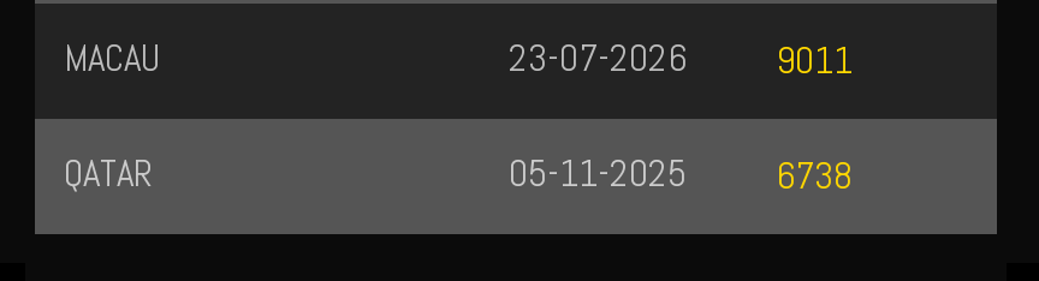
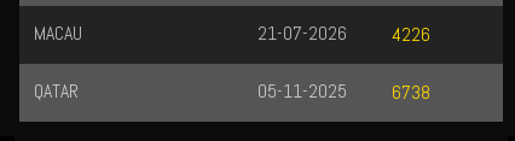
- 23-07-2026
+ 21-07-2026

- 9011
+ 4226
